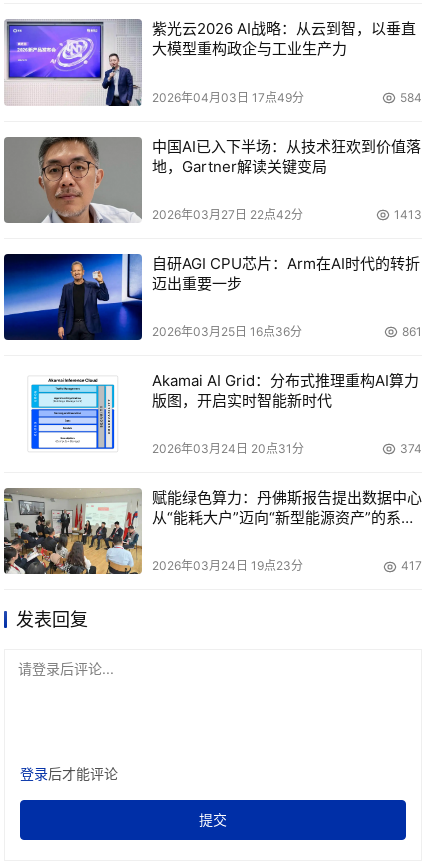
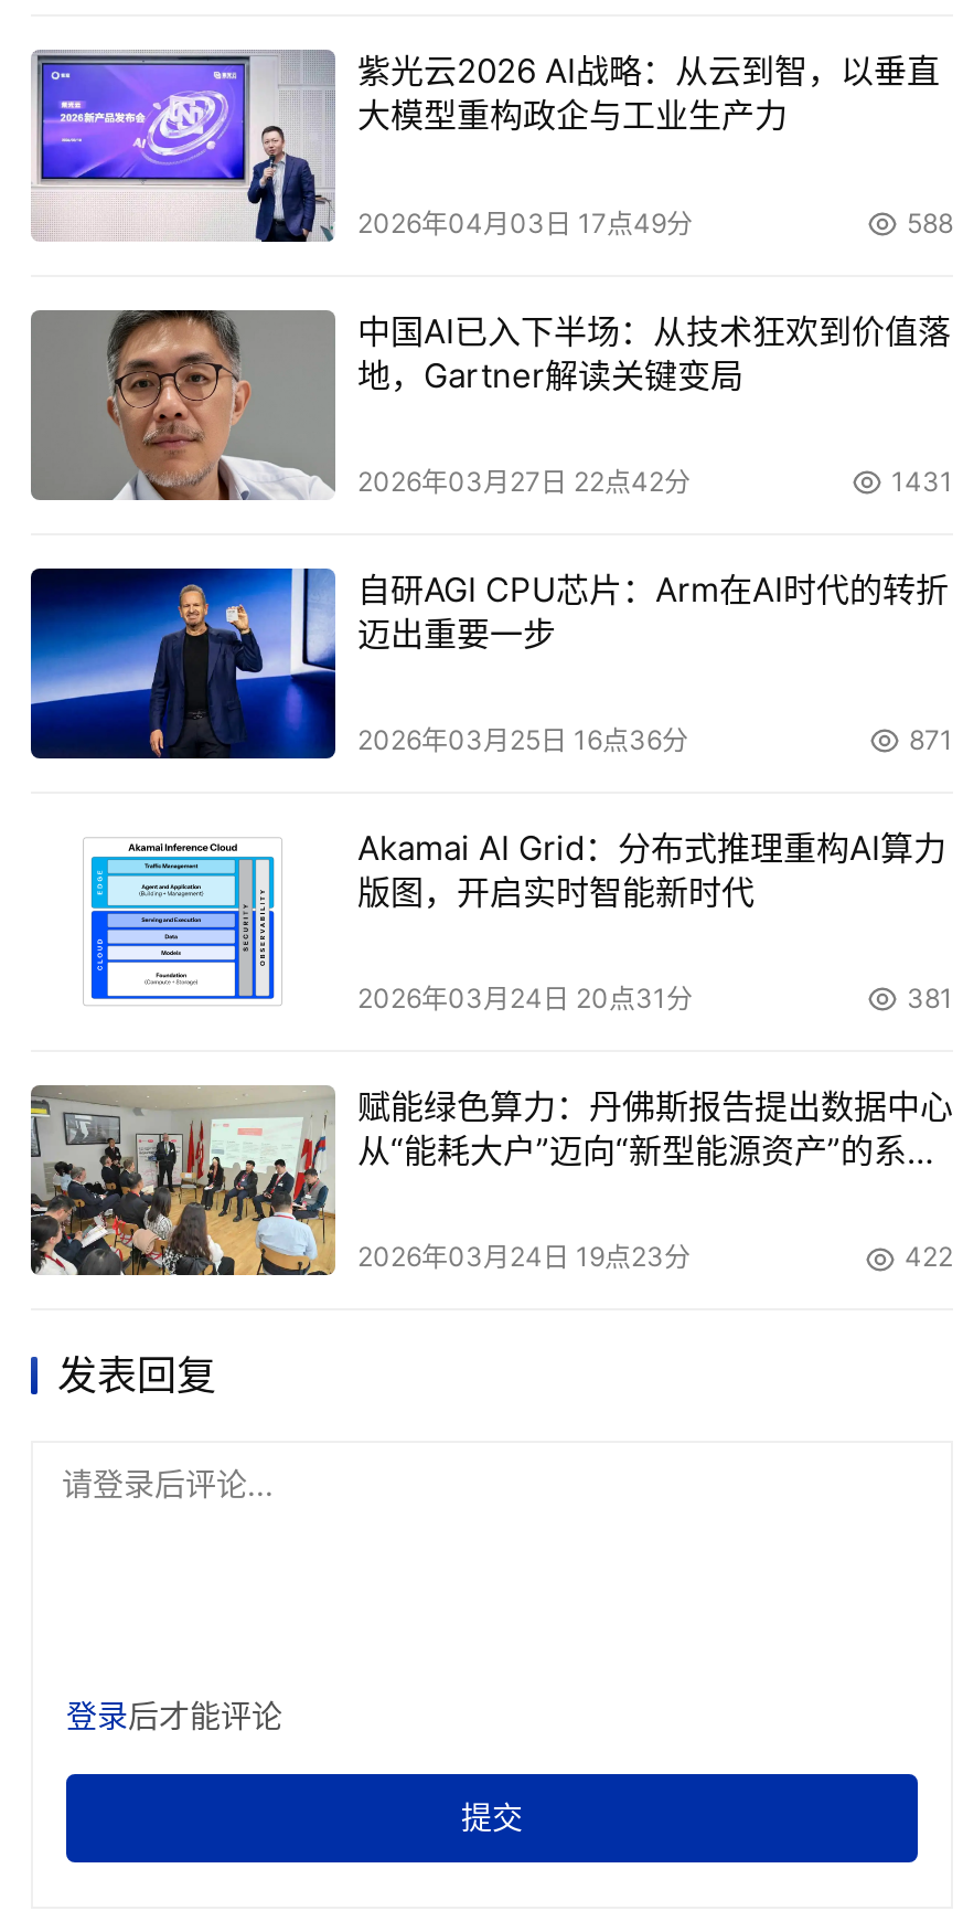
- 584
+ 588

- 1413
+ 1431

- 861
+ 871

- 374
+ 381

- 417
+ 422
